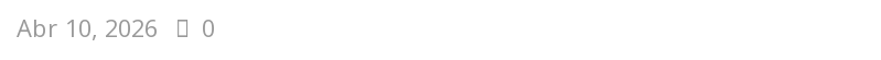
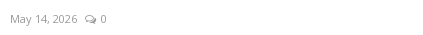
- Abr 10, 2026 0
+ May 14, 2026 0
